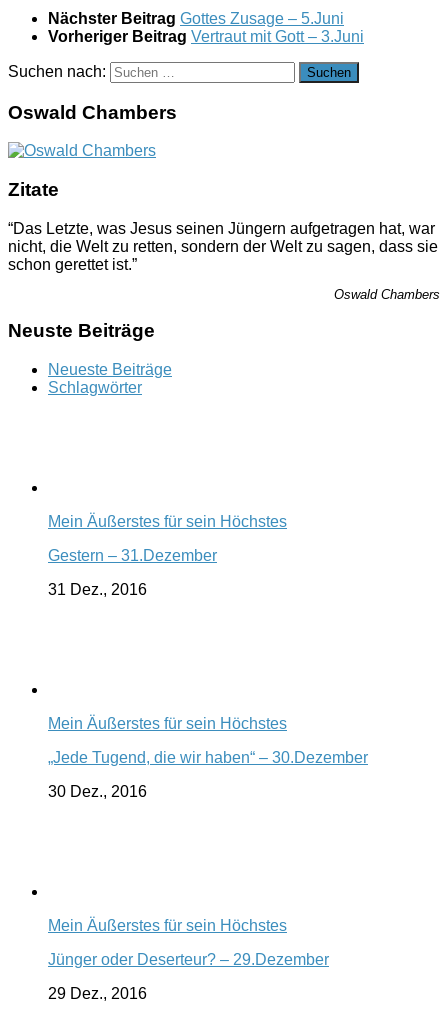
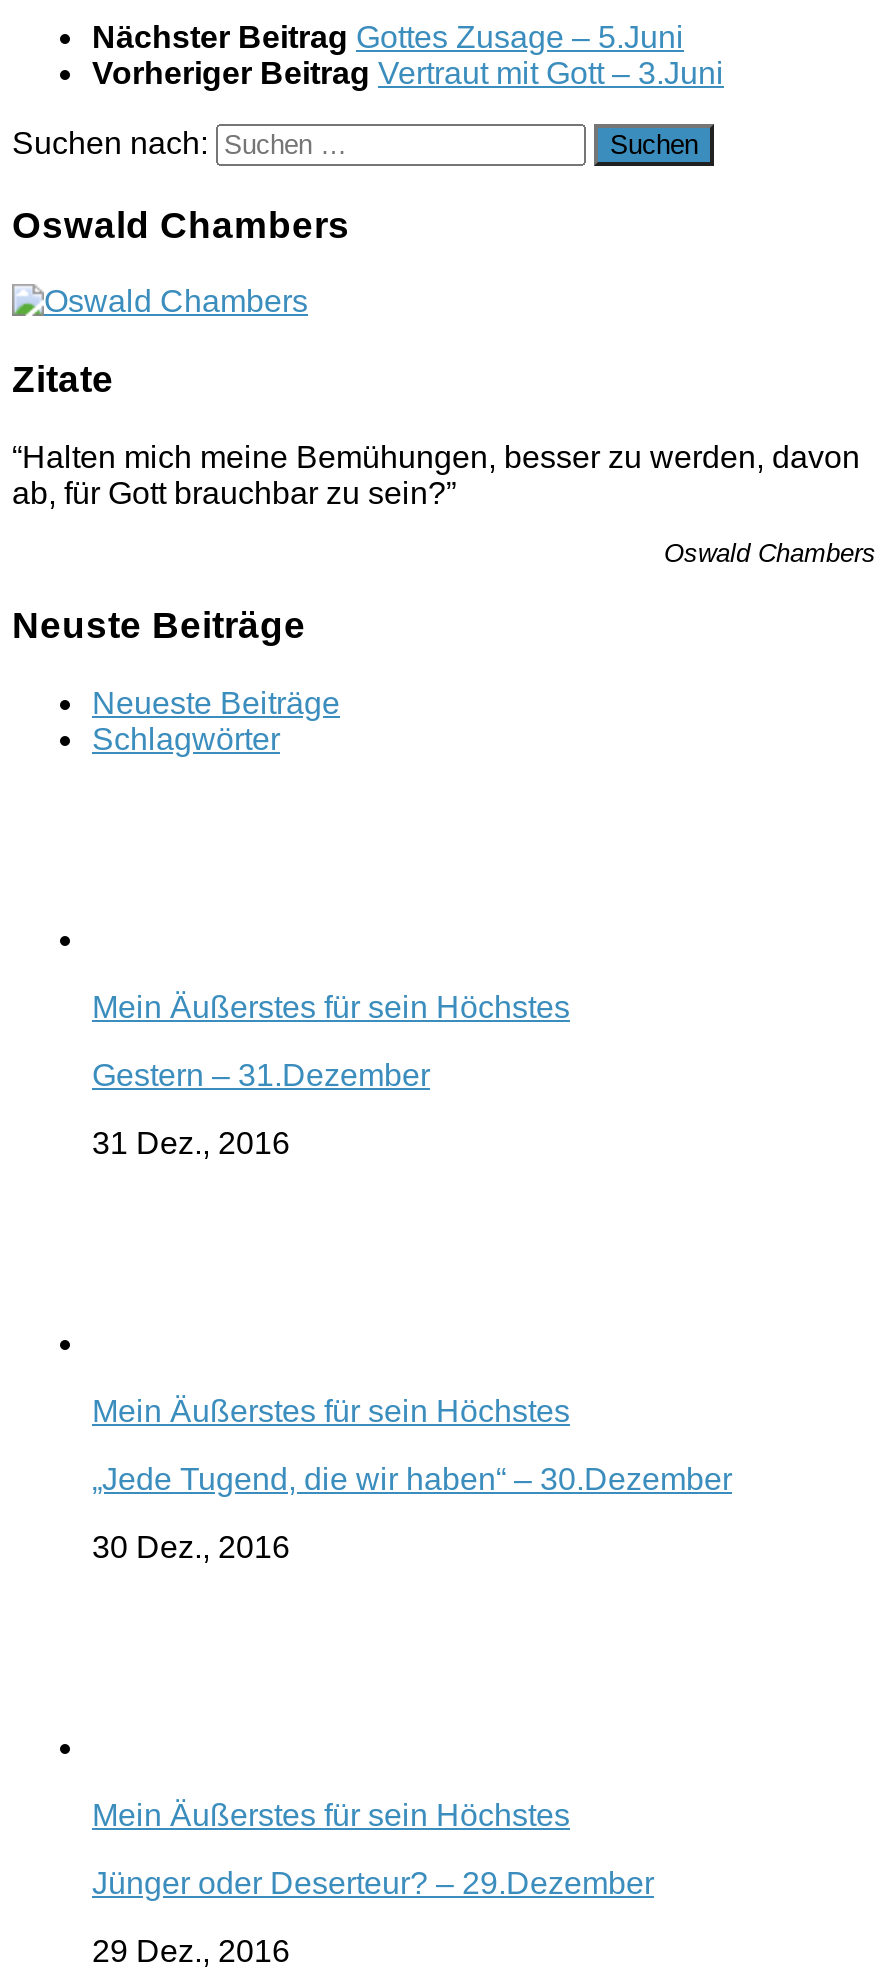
- “Das Letzte, was Jesus seinen Jüngern aufgetragen hat, war
- nicht, die Welt zu retten, sondern der Welt zu sagen, dass sie
- schon gerettet ist.”
+ “Halten mich meine Bemühungen, besser zu werden, davon
+ ab, für Gott brauchbar zu sein?”
